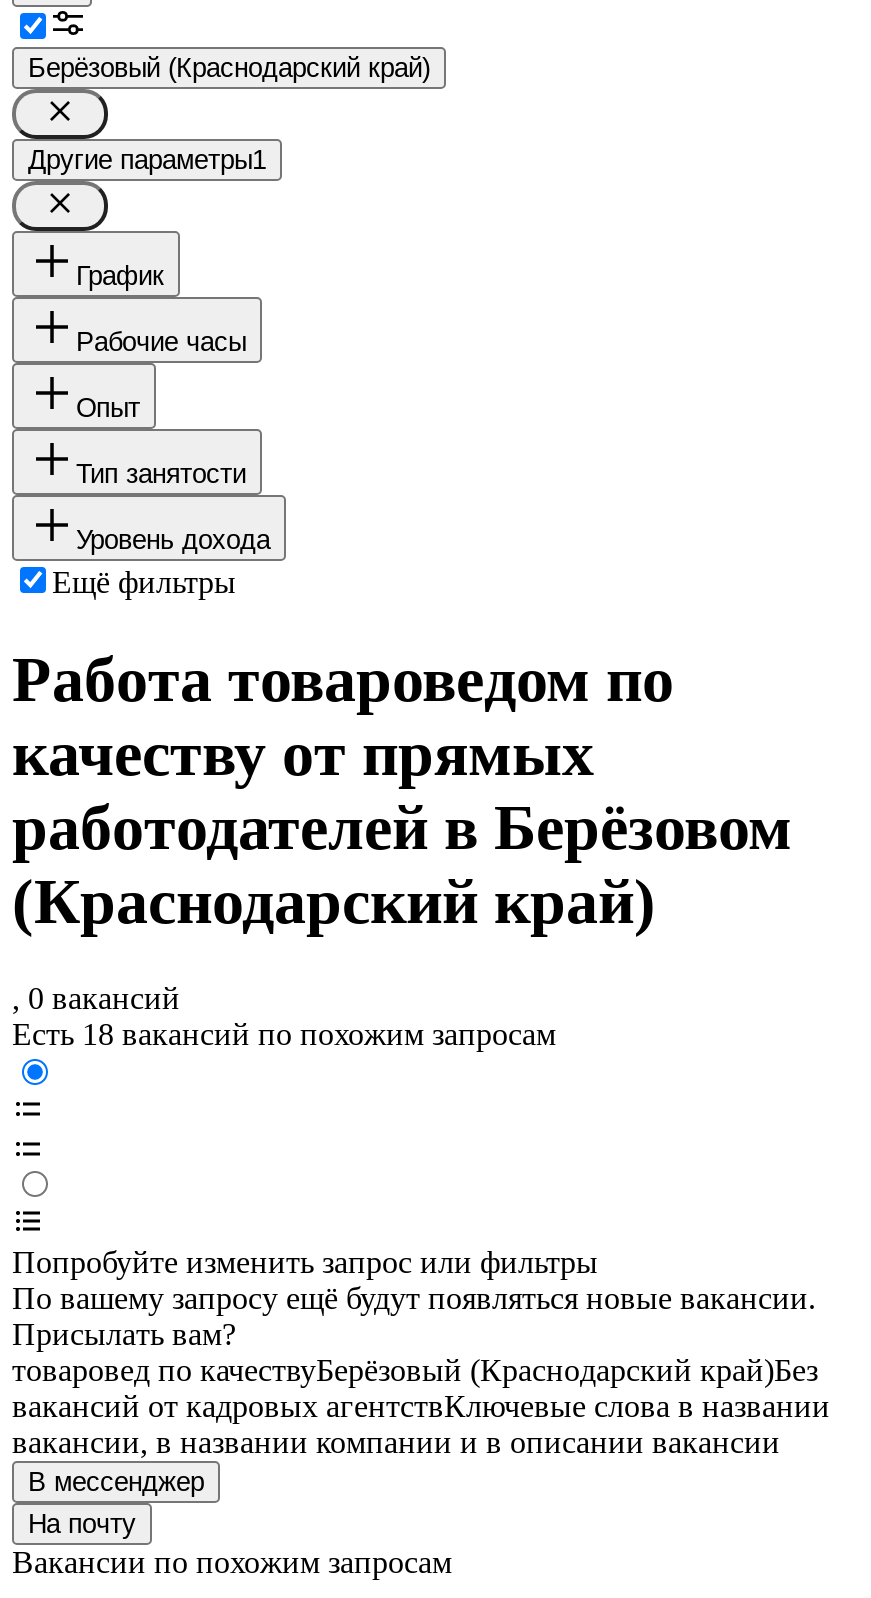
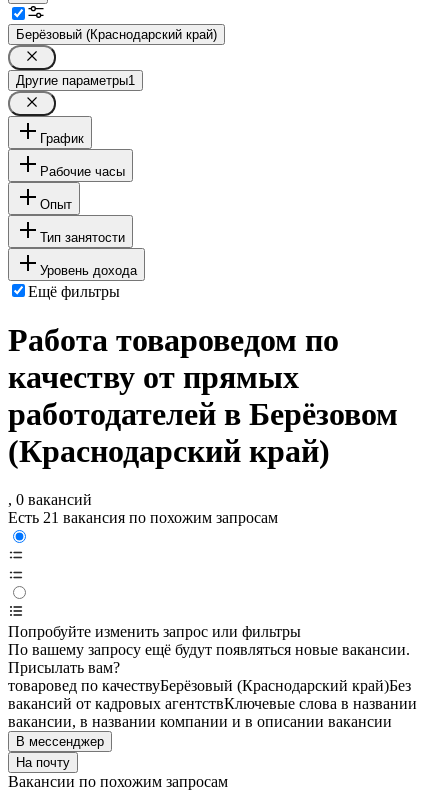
- Есть 18 вакансий по похожим запросам
+ Есть 21 вакансия по похожим запросам
